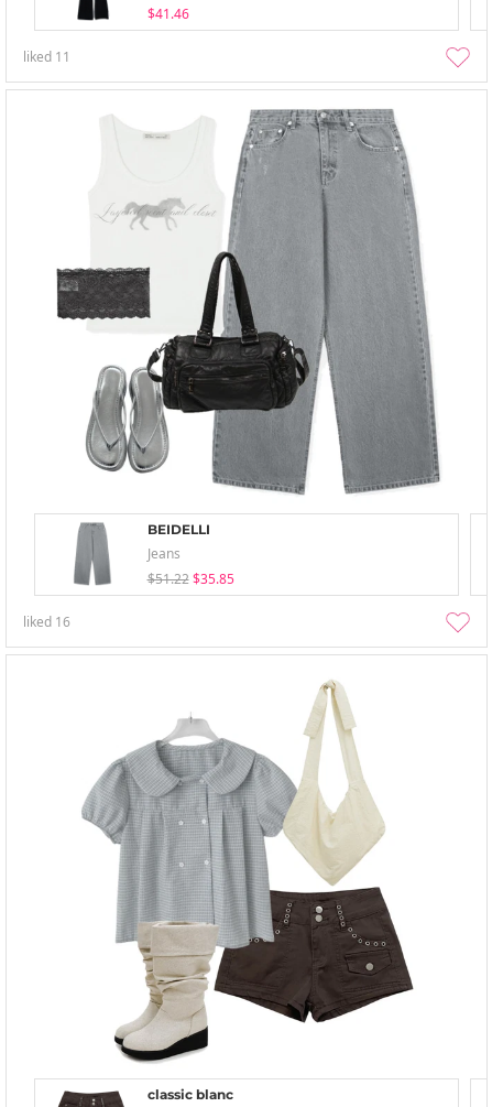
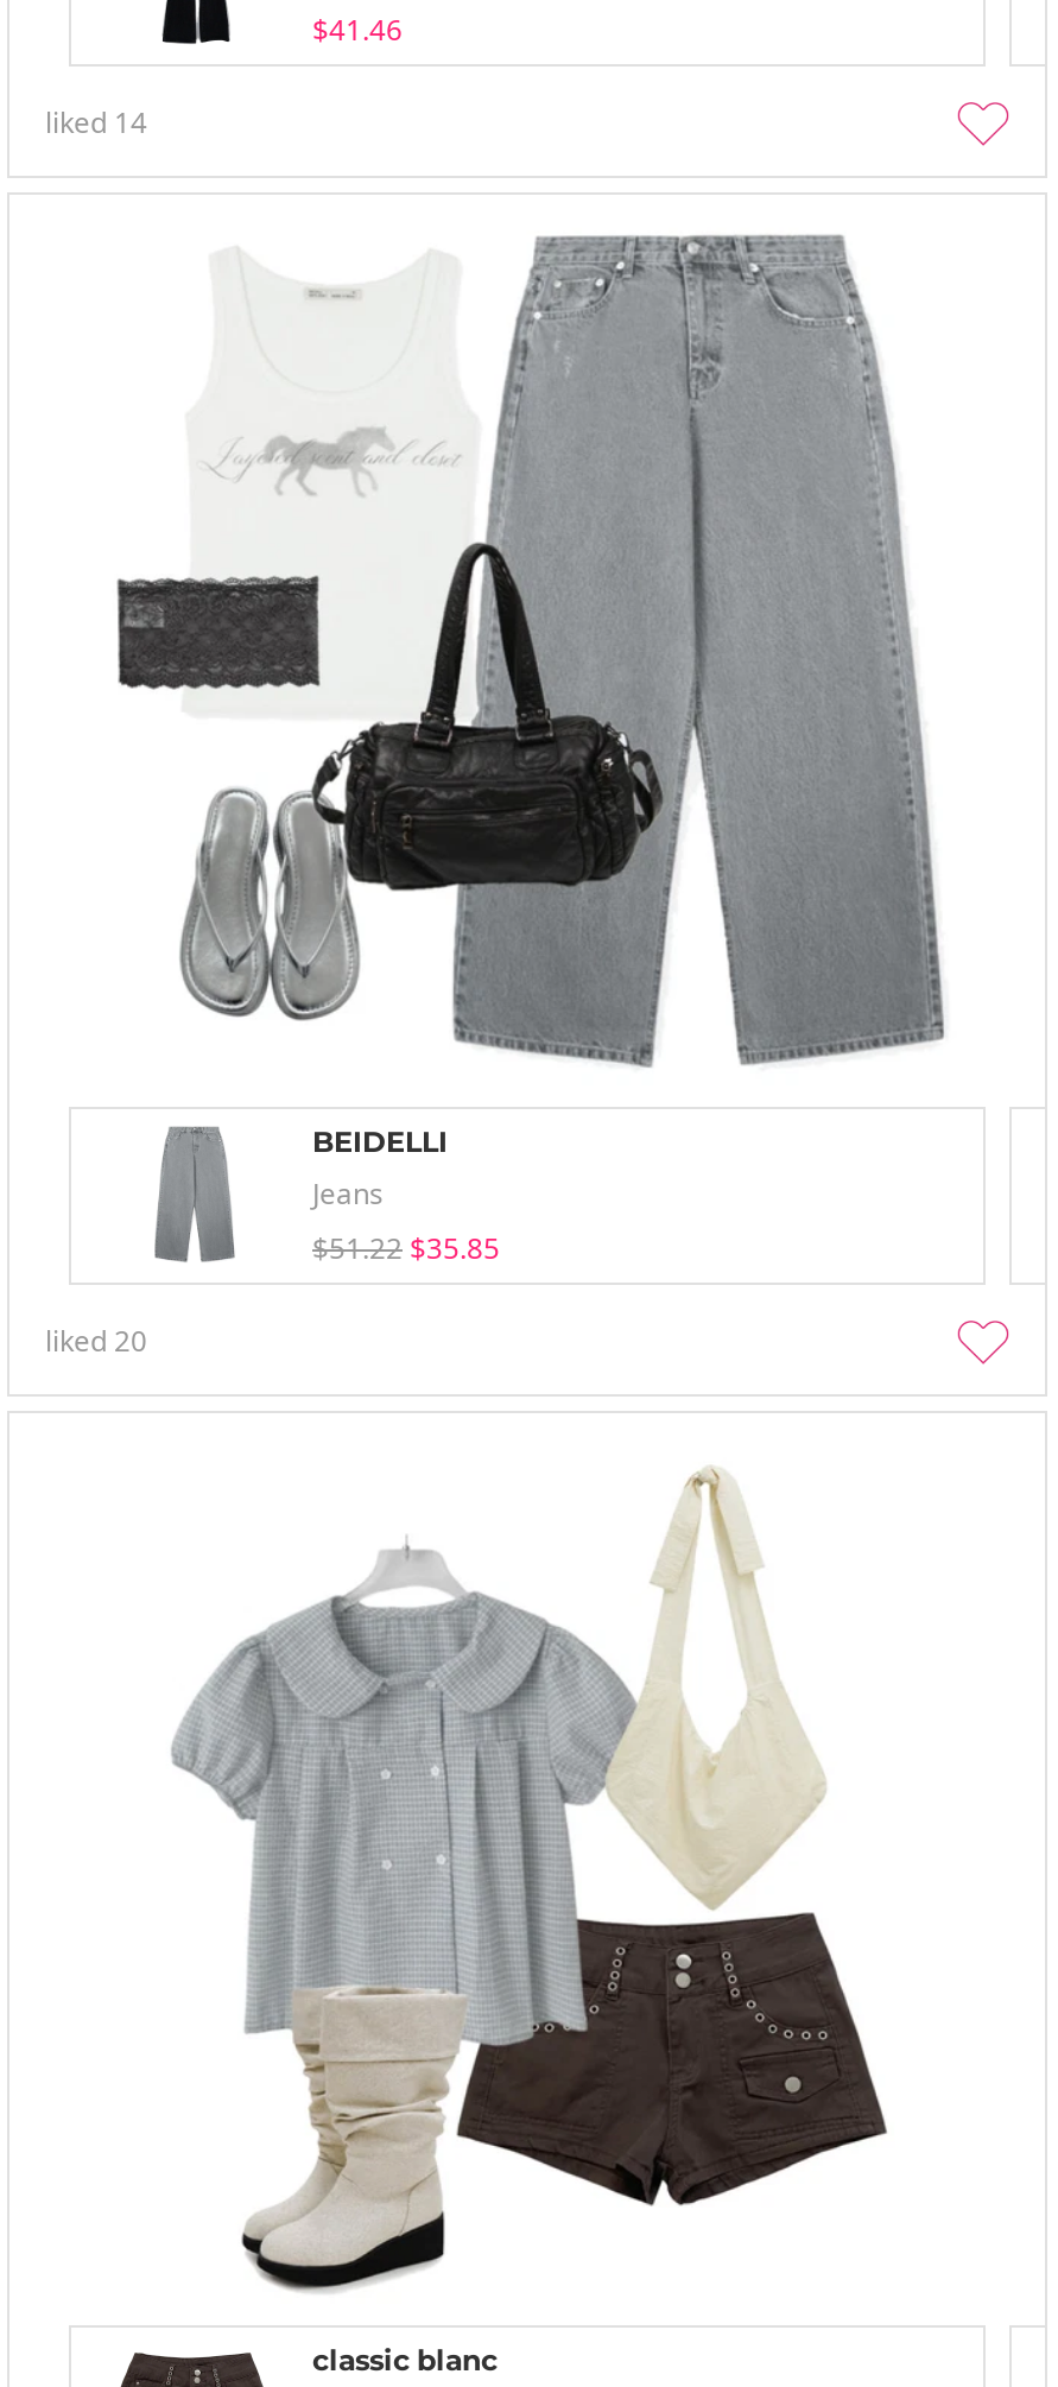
- liked 11
+ liked 14

- liked 16
+ liked 20
